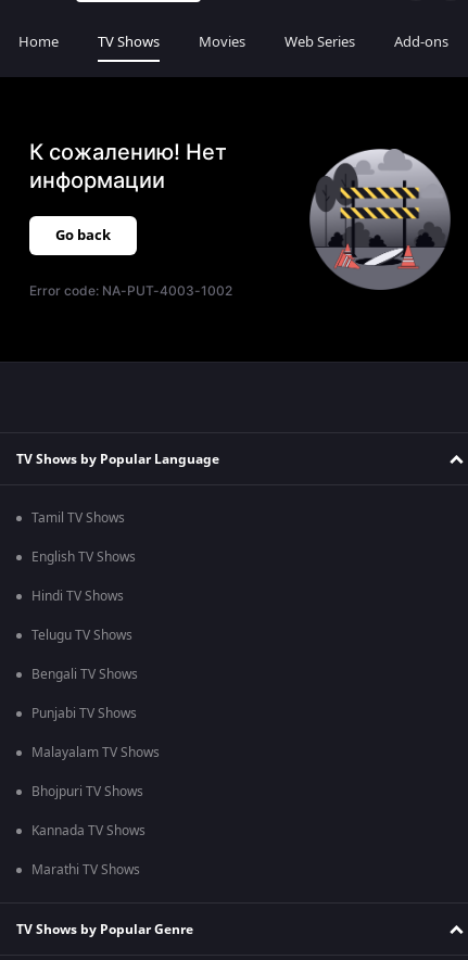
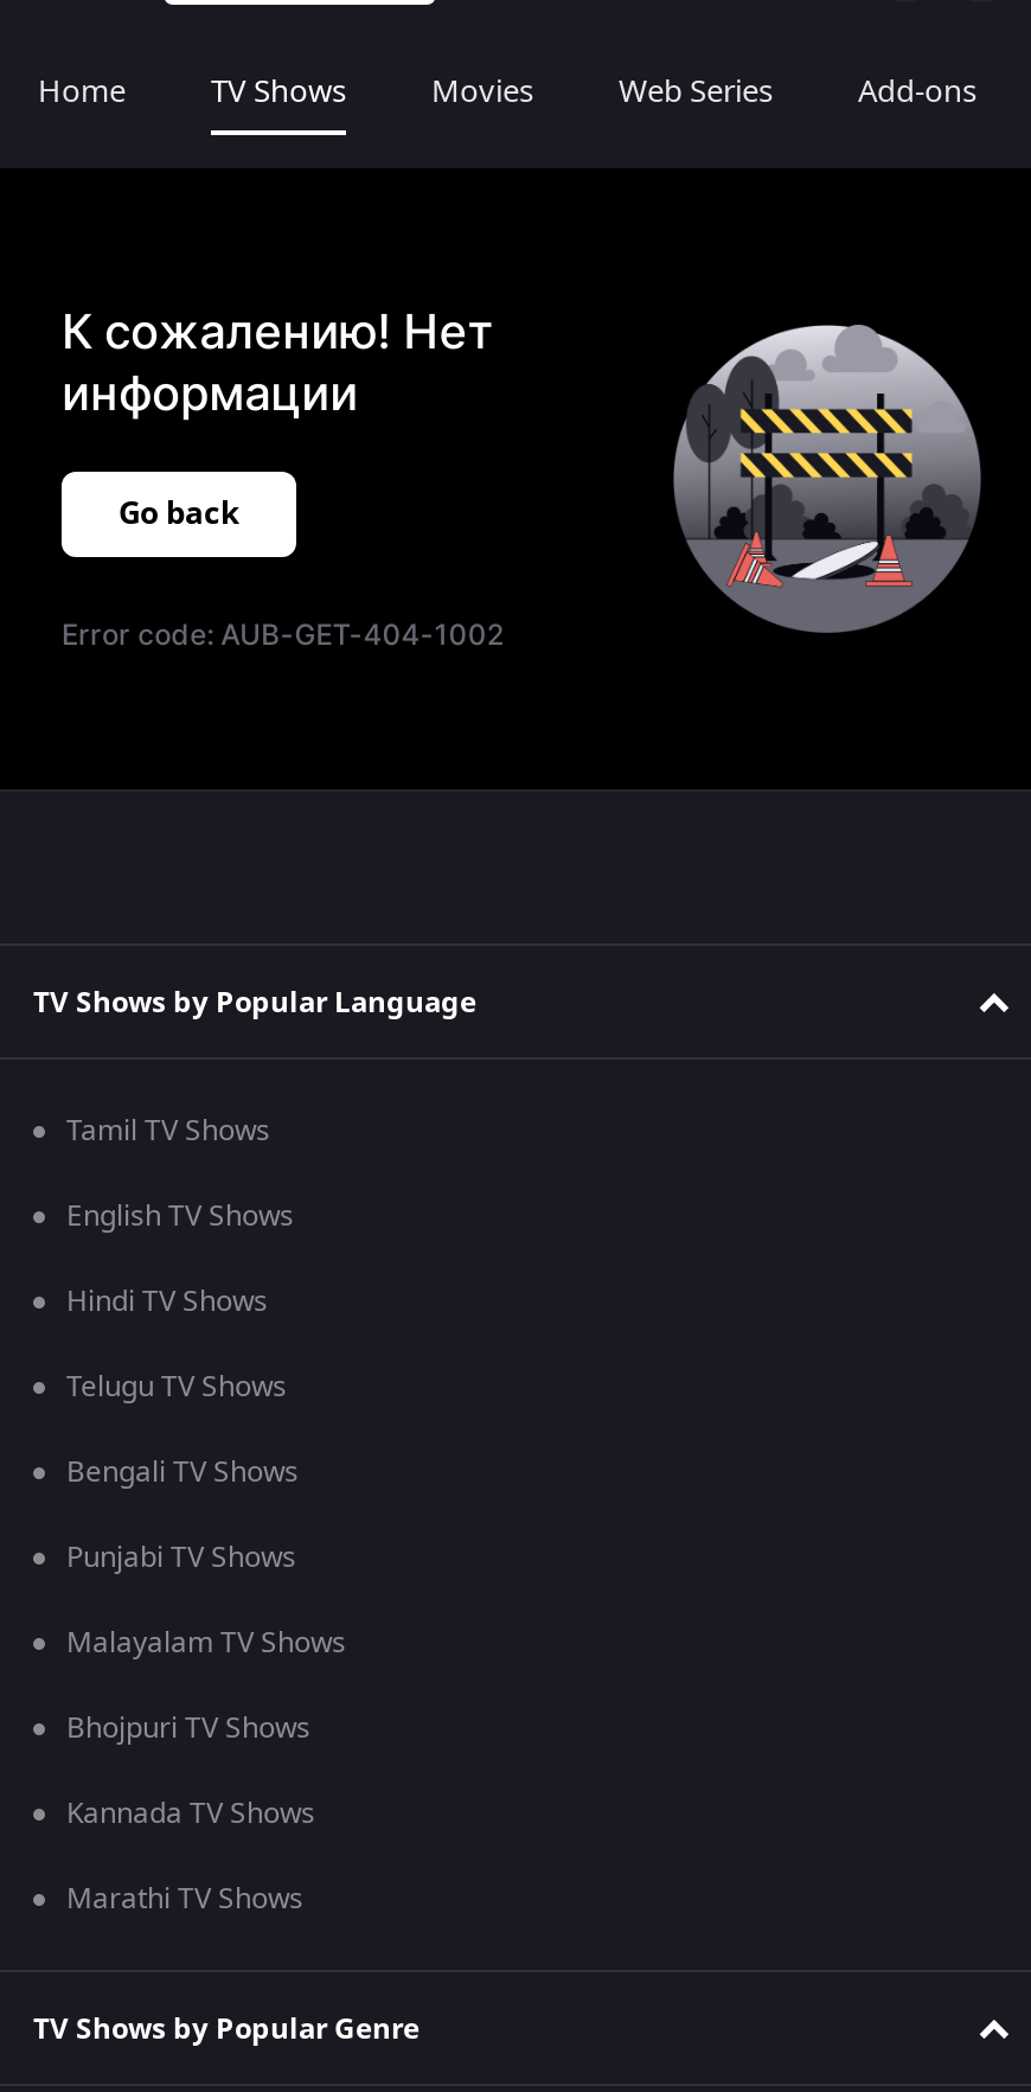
- Error code: NA-PUT-4003-1002
+ Error code: AUB-GET-404-1002
